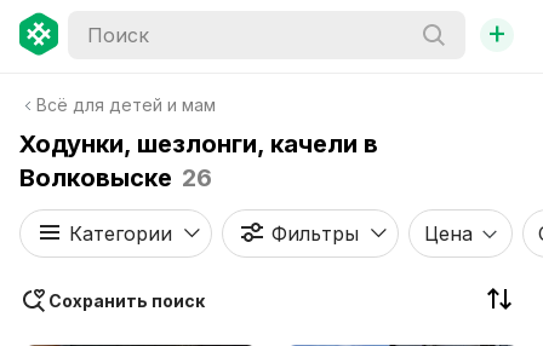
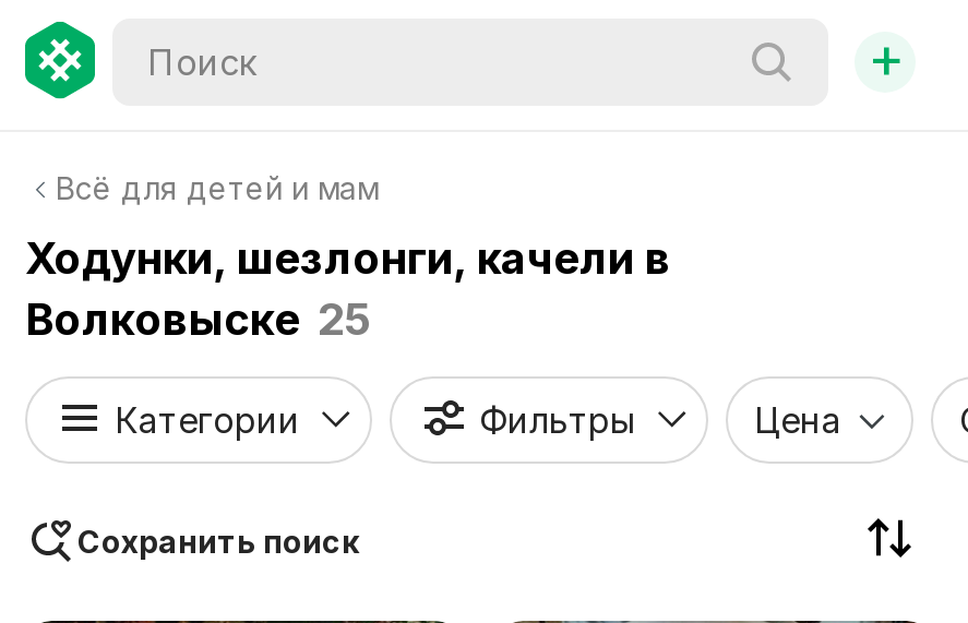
- Волковыске 26
+ Волковыске 25
